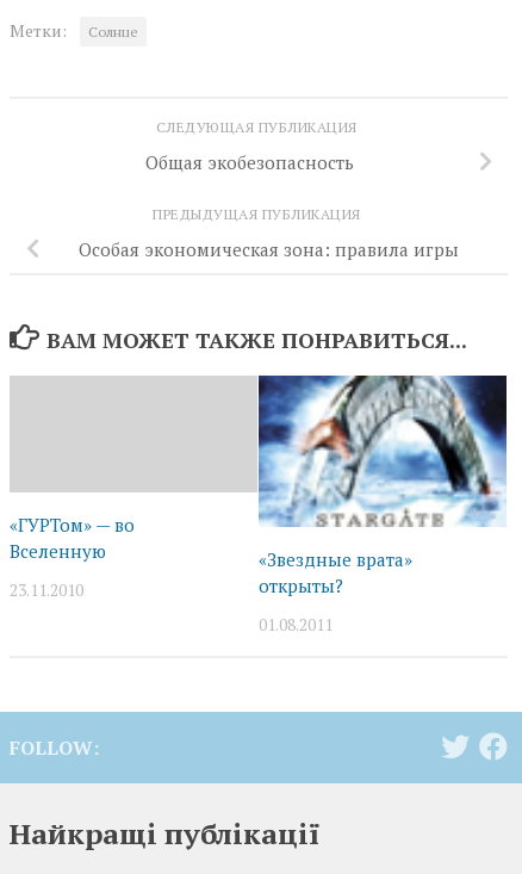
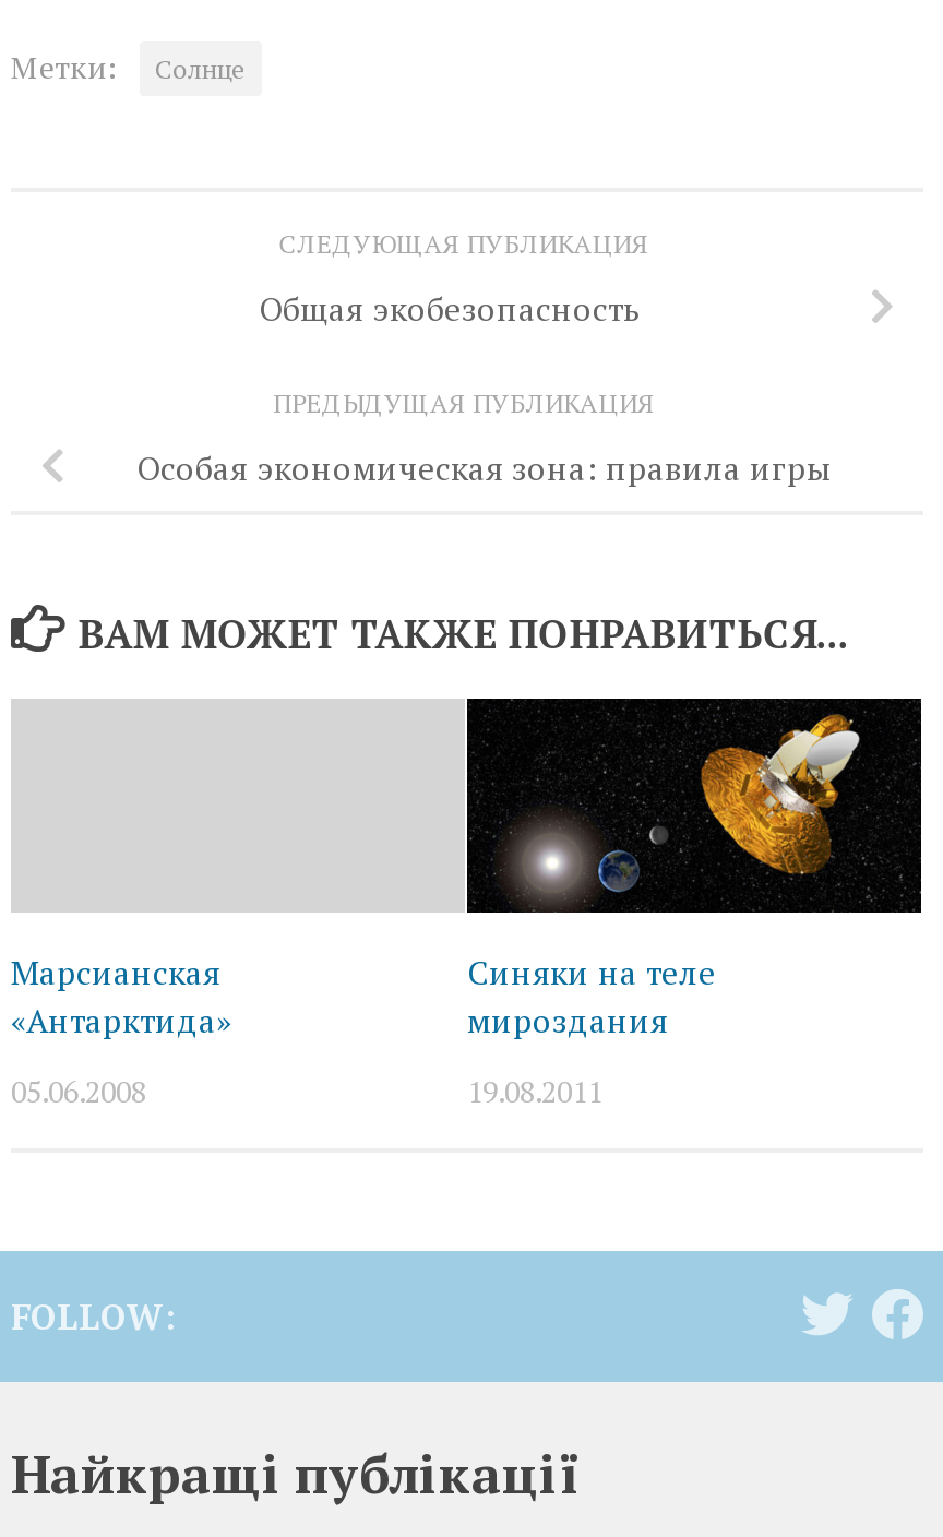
- [image]
- «Звездные врата»
- открыты?
+ [image]
+ Синяки на теле
+ мироздания

- «ГУРТом» — во
- Вселенную
+ Марсианская
+ «Антарктида»

- 23.11.2010
+ 05.06.2008

- 01.08.2011
+ 19.08.2011
